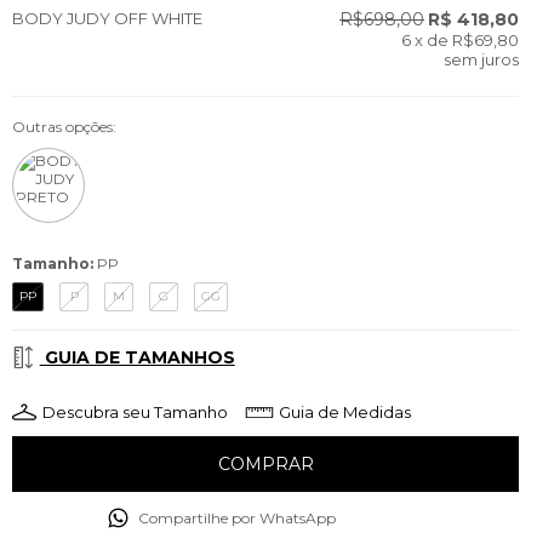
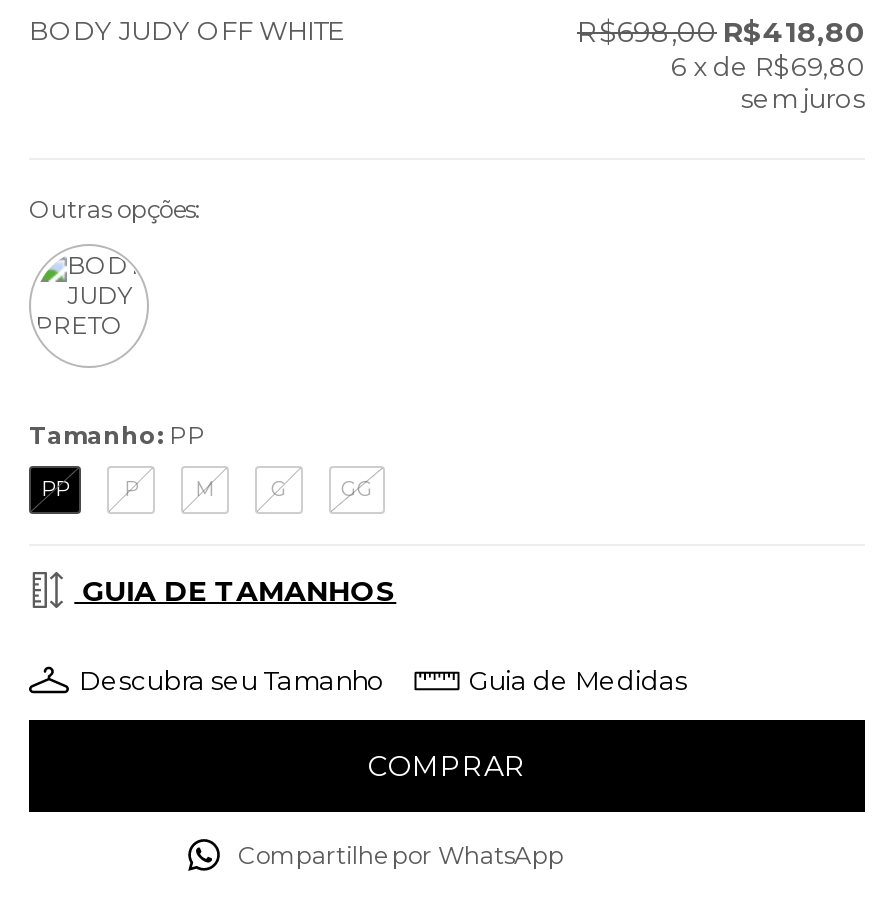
- R$698,00 R$ 418,80
+ R$698,00 R$418,80
